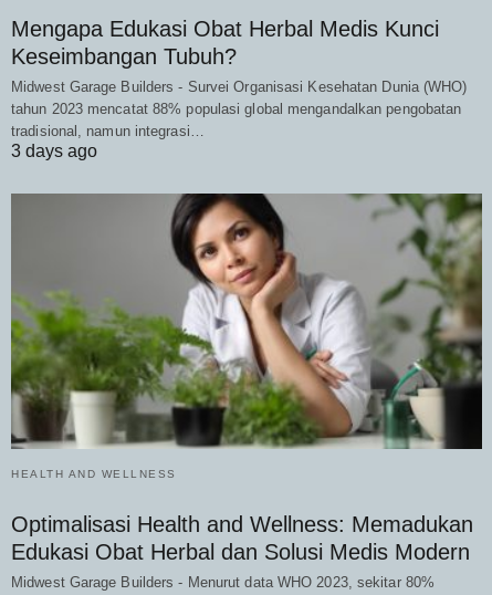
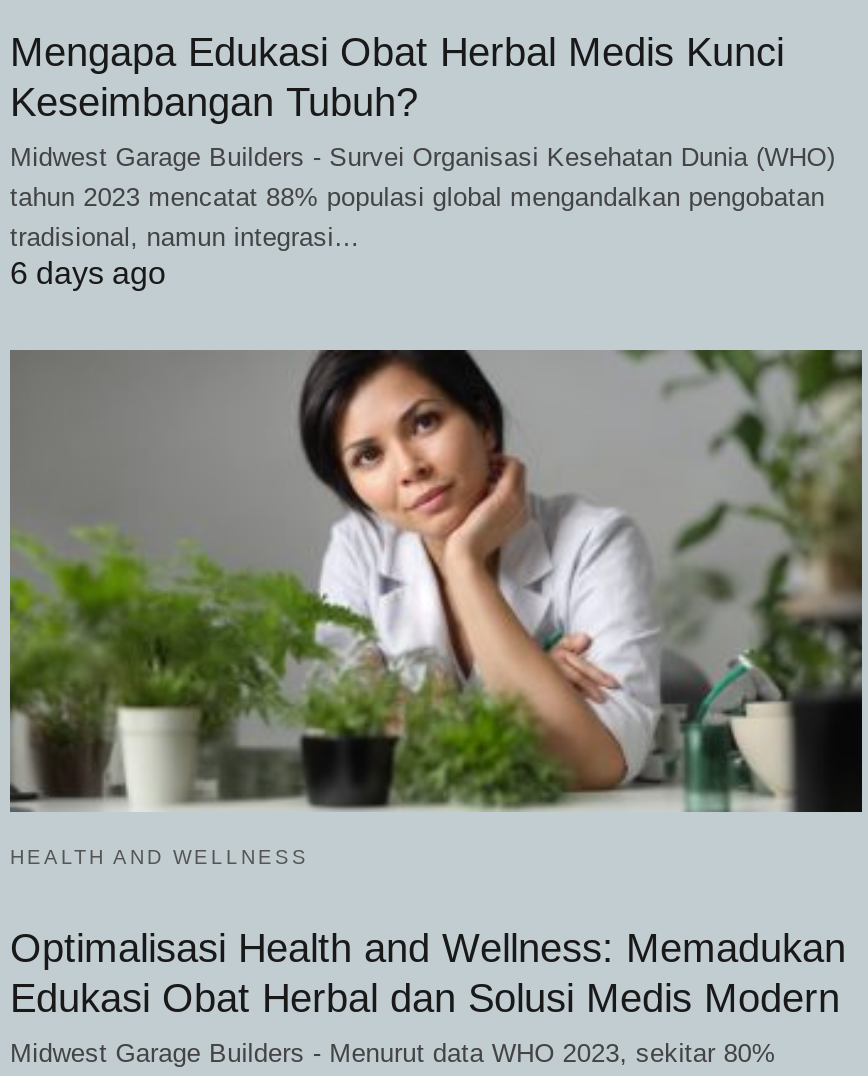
- 3 days ago
+ 6 days ago
